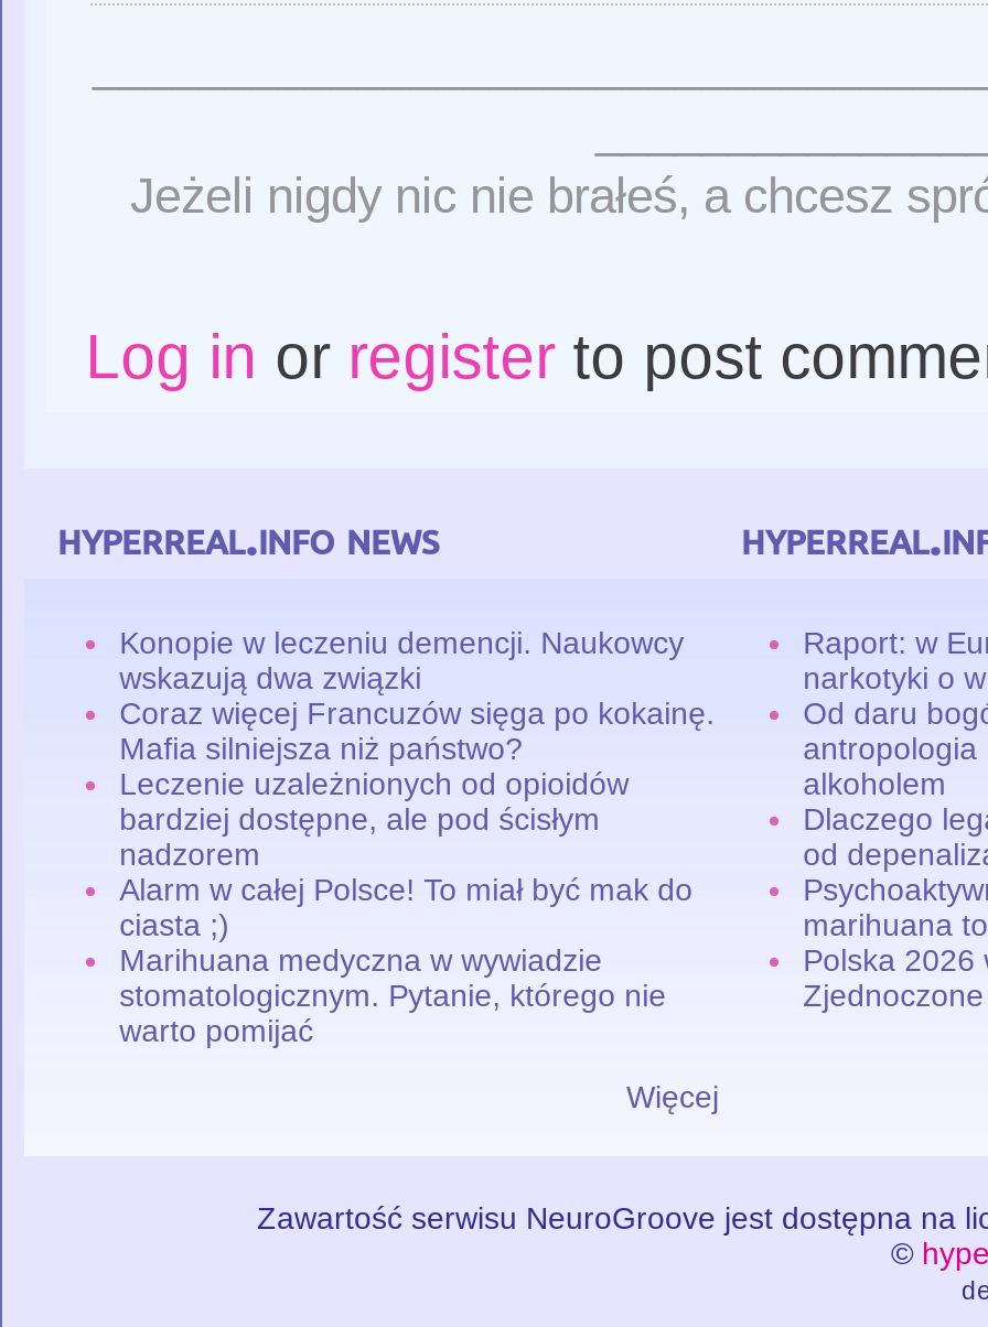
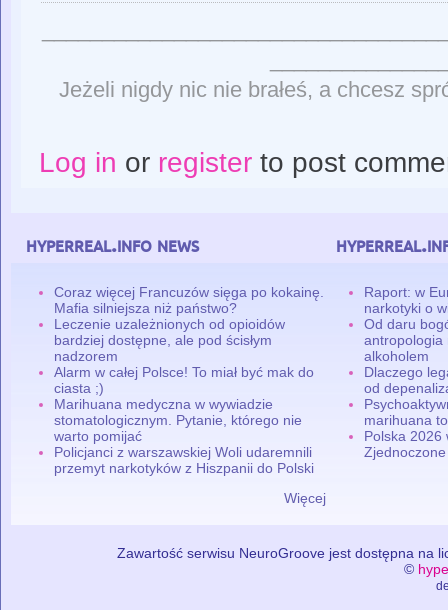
- Konopie w leczeniu demencji. Naukowcy
- wskazują dwa związki

moved up: Coraz więcej Francuzów sięga po kokainę. | Mafia silniejsza niż państwo? | Leczenie uzależnionych od opioidów | ... | stomatologicznym. Pytanie, którego nie | warto pomijać

+ Policjanci z warszawskiej Woli udaremnili
+ przemyt narkotyków z Hiszpanii do Polski
